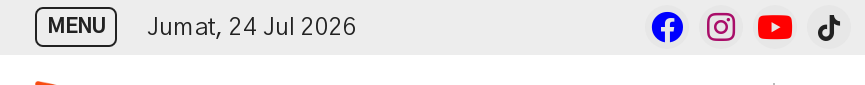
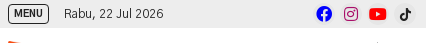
- Jumat, 24 Jul 2026
+ Rabu, 22 Jul 2026
